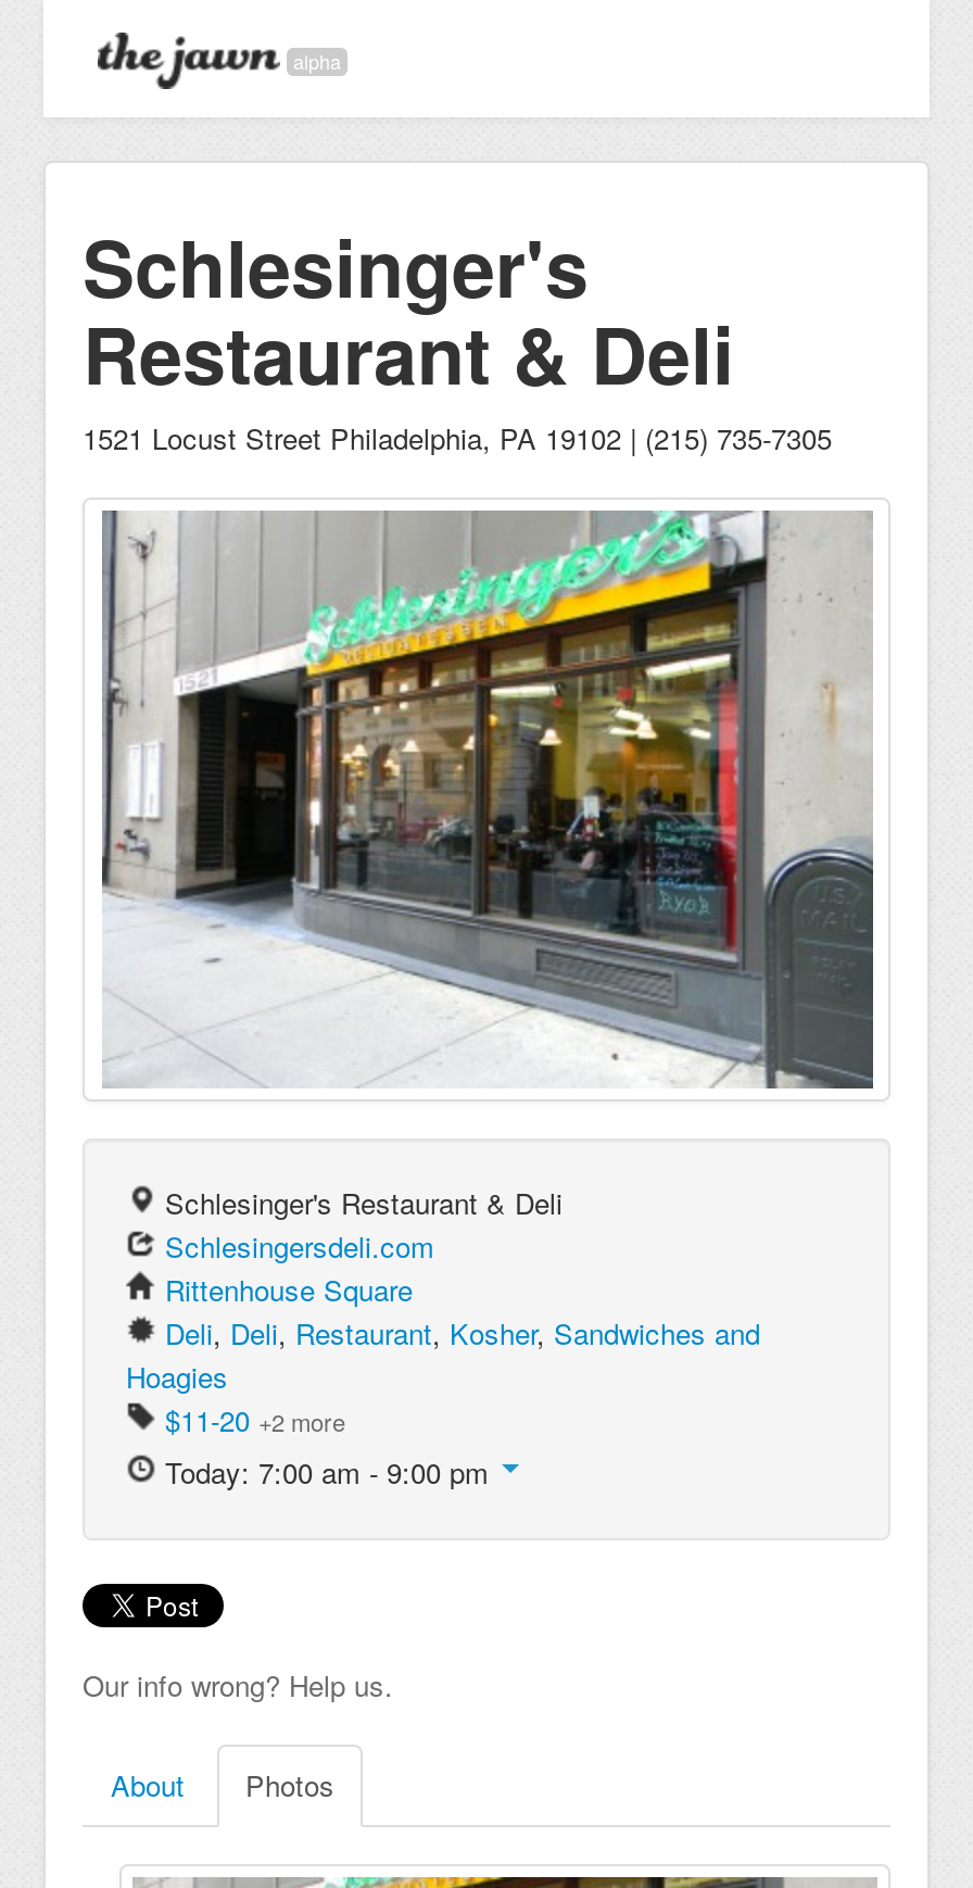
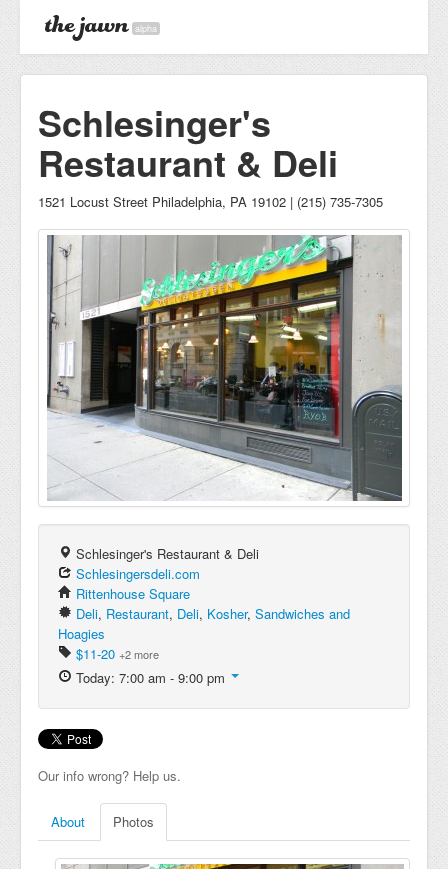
- Deli, Deli, Restaurant, Kosher, Sandwiches and
+ Deli, Restaurant, Deli, Kosher, Sandwiches and
